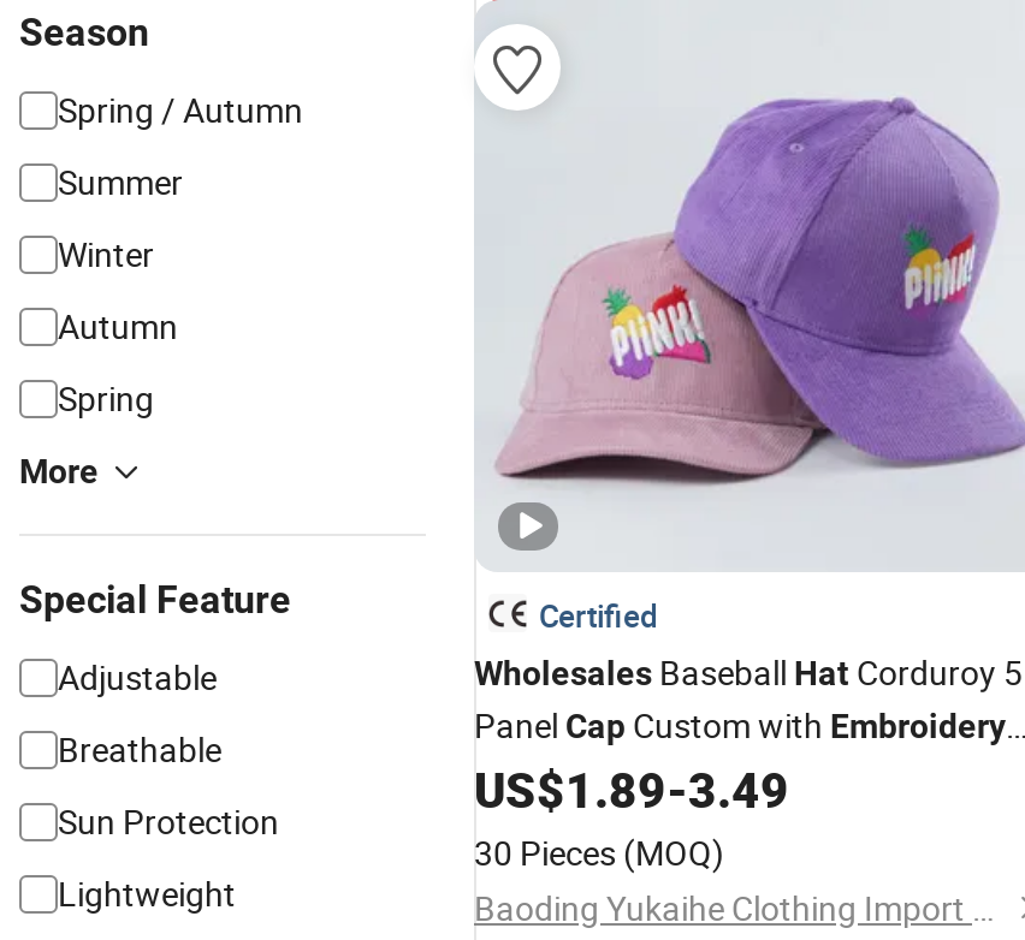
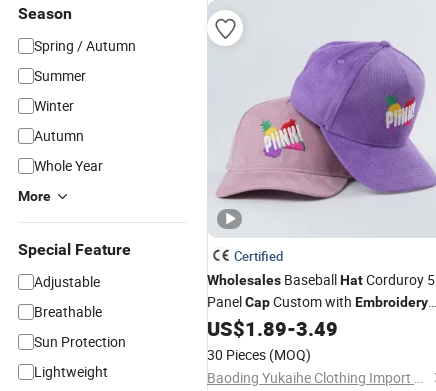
- Spring
+ Whole Year
